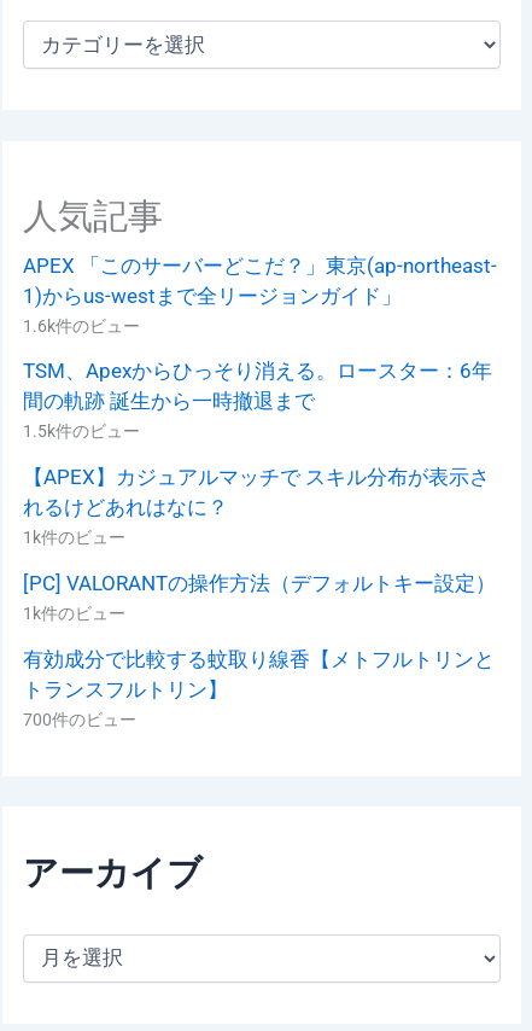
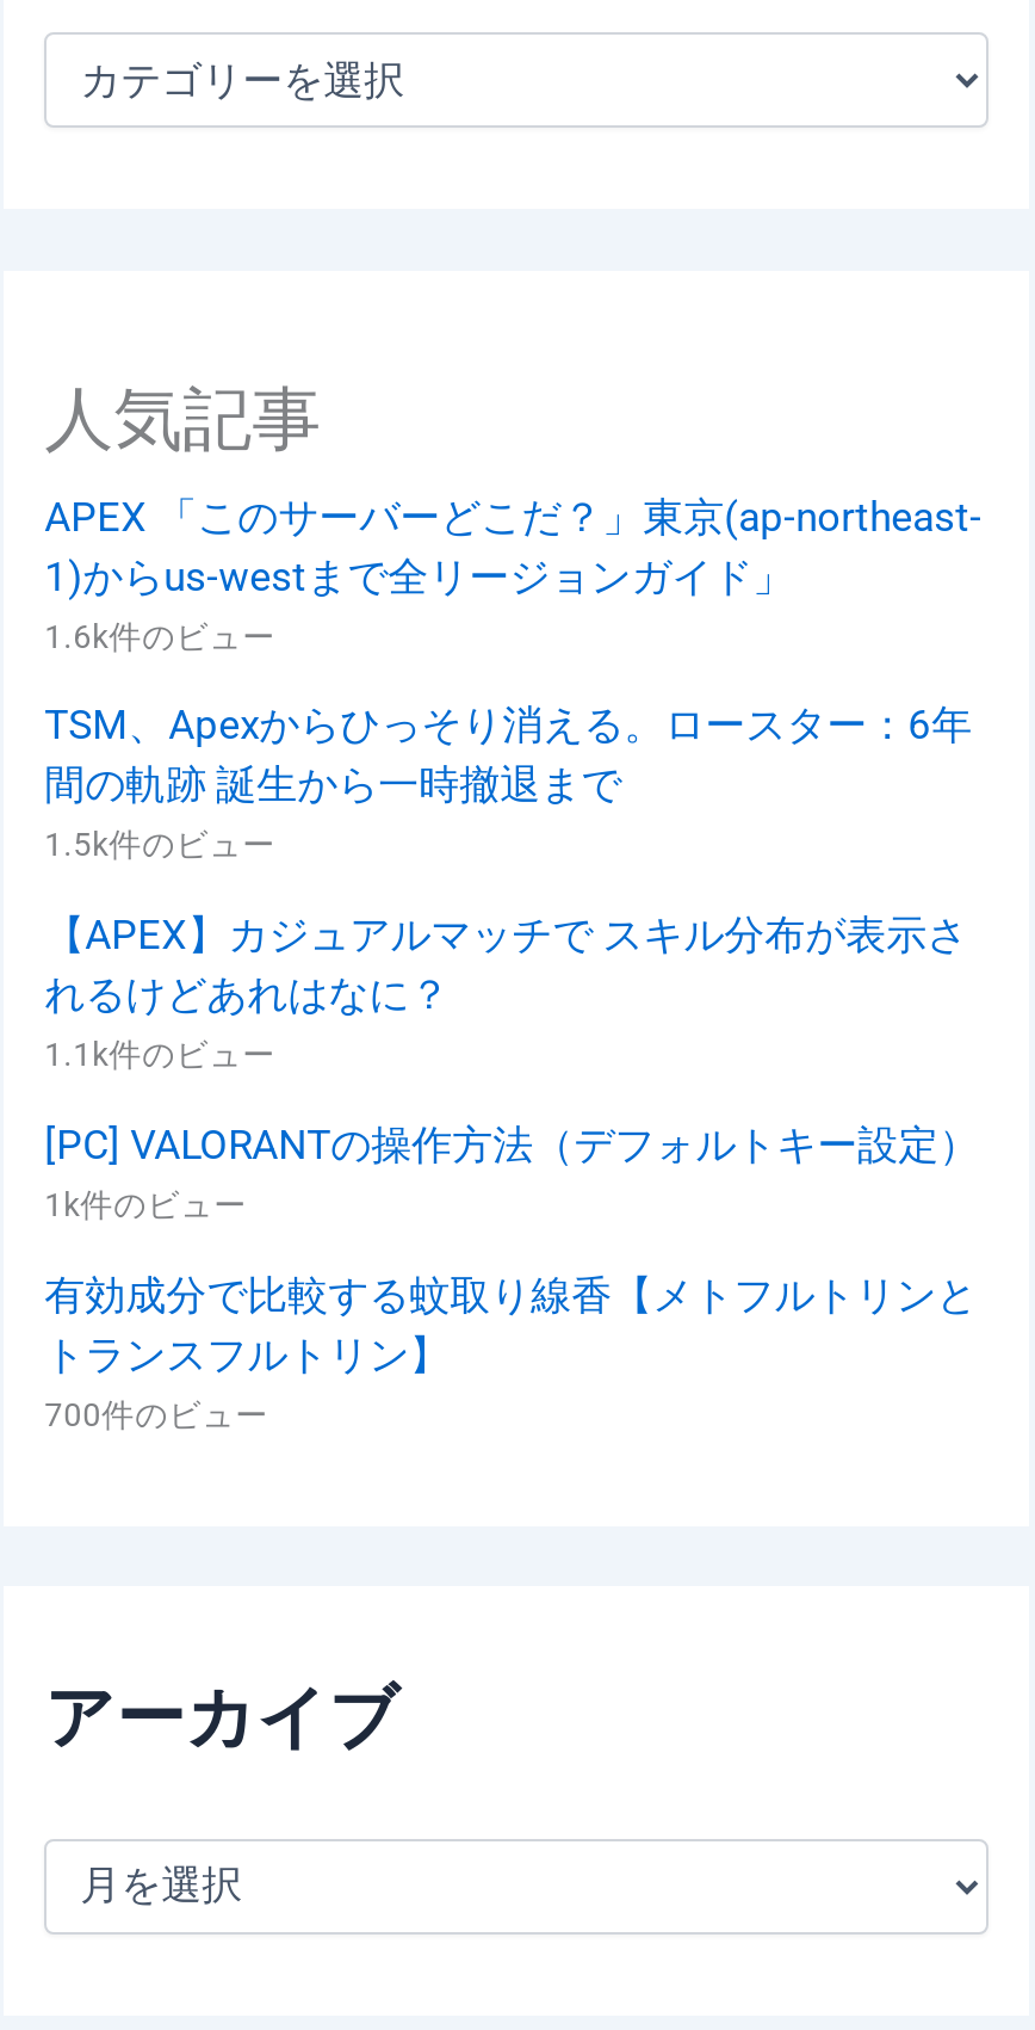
- 1k件のビュー
+ 1.1k件のビュー
